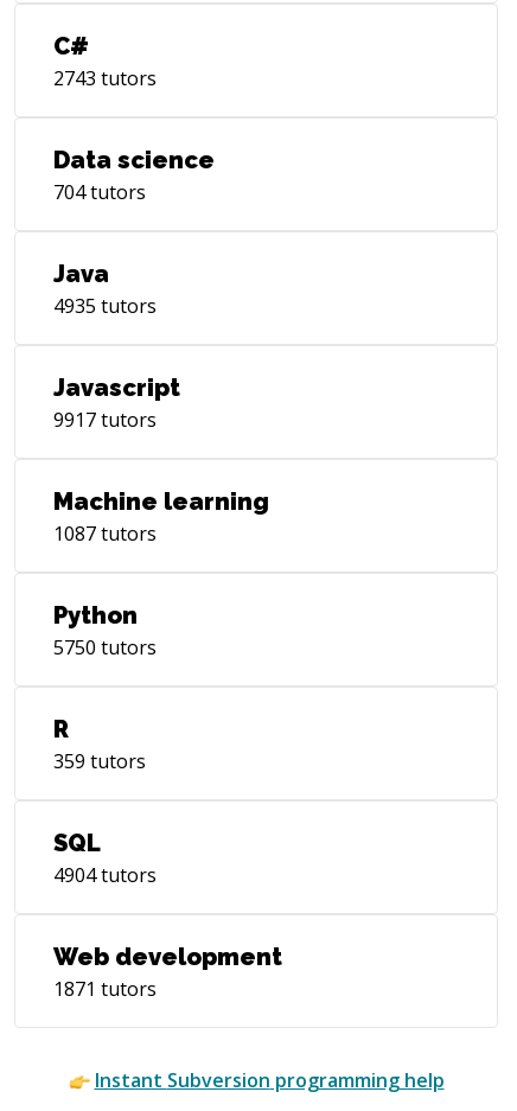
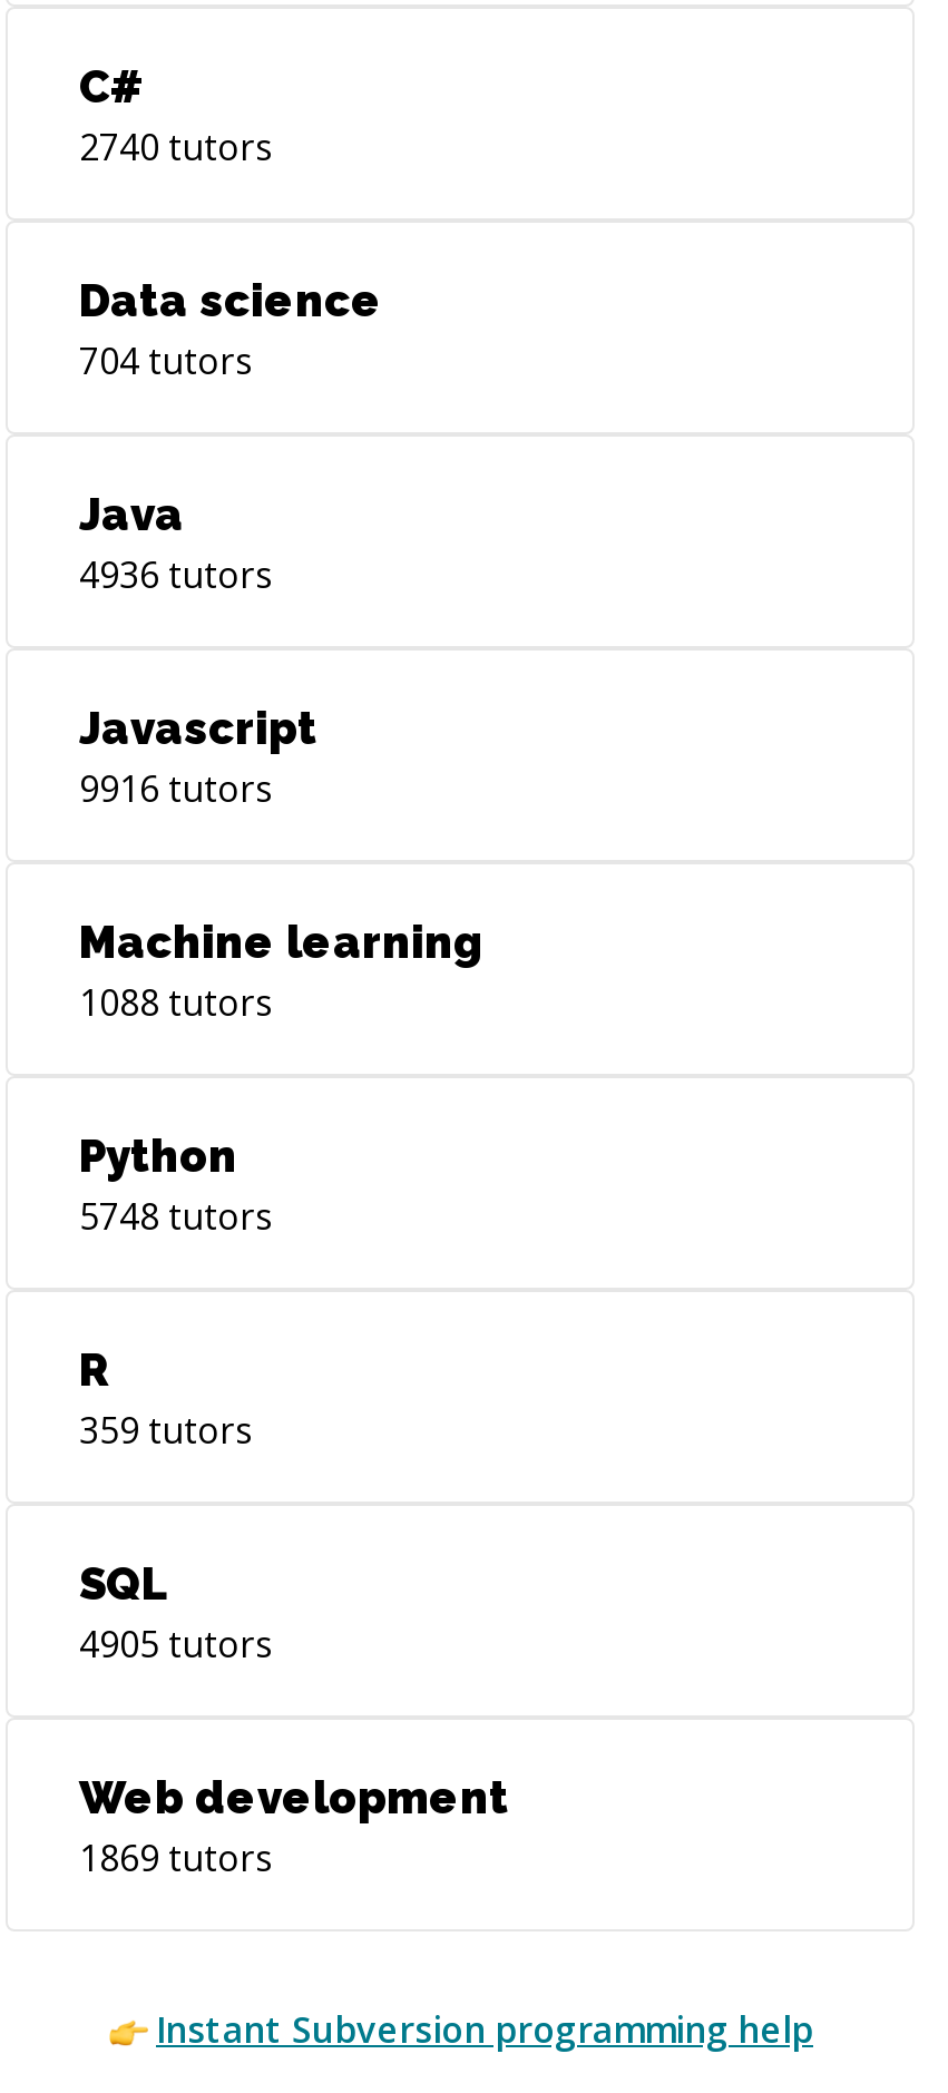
- 2743 tutors
+ 2740 tutors

- 4935 tutors
+ 4936 tutors

- 9917 tutors
+ 9916 tutors

- 1087 tutors
+ 1088 tutors

- 5750 tutors
+ 5748 tutors

- 4904 tutors
+ 4905 tutors

- 1871 tutors
+ 1869 tutors
